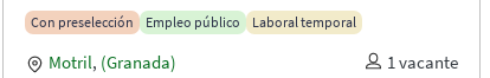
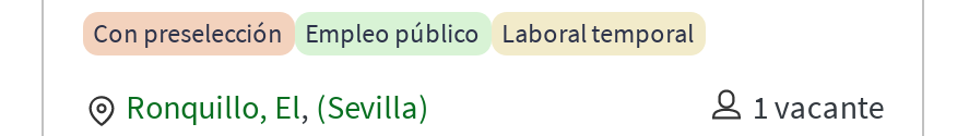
- Motril, (Granada)
+ Ronquillo, El, (Sevilla)
